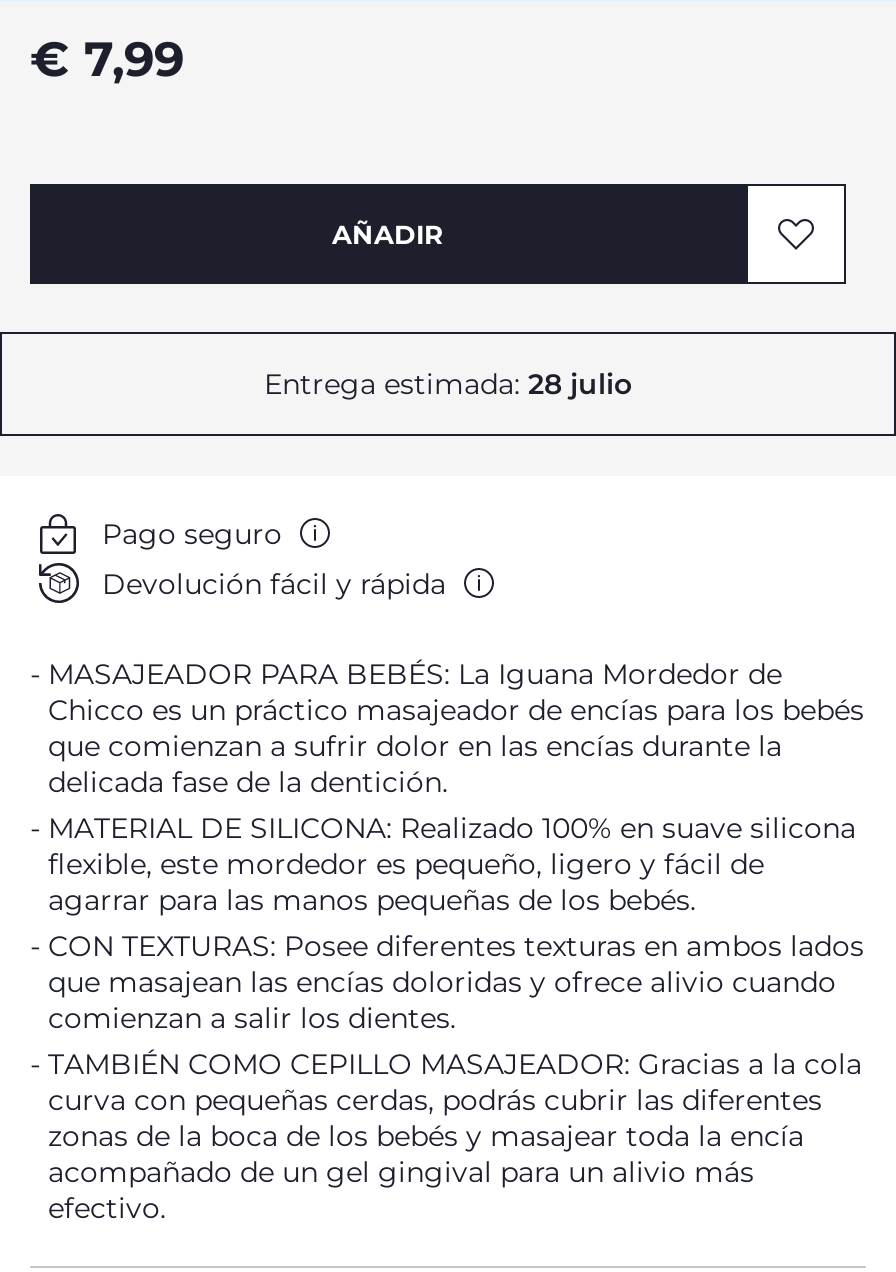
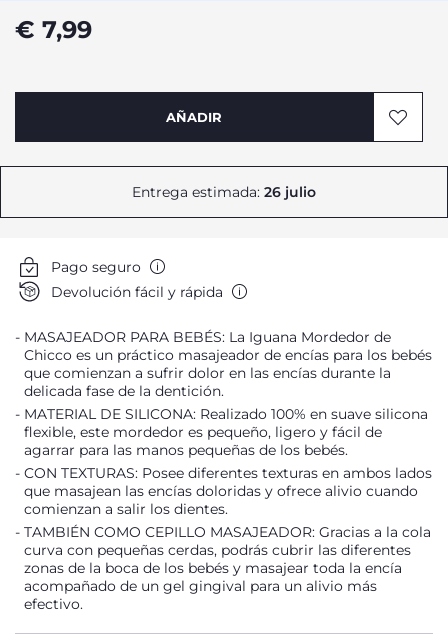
- Entrega estimada: 28 julio
+ Entrega estimada: 26 julio
